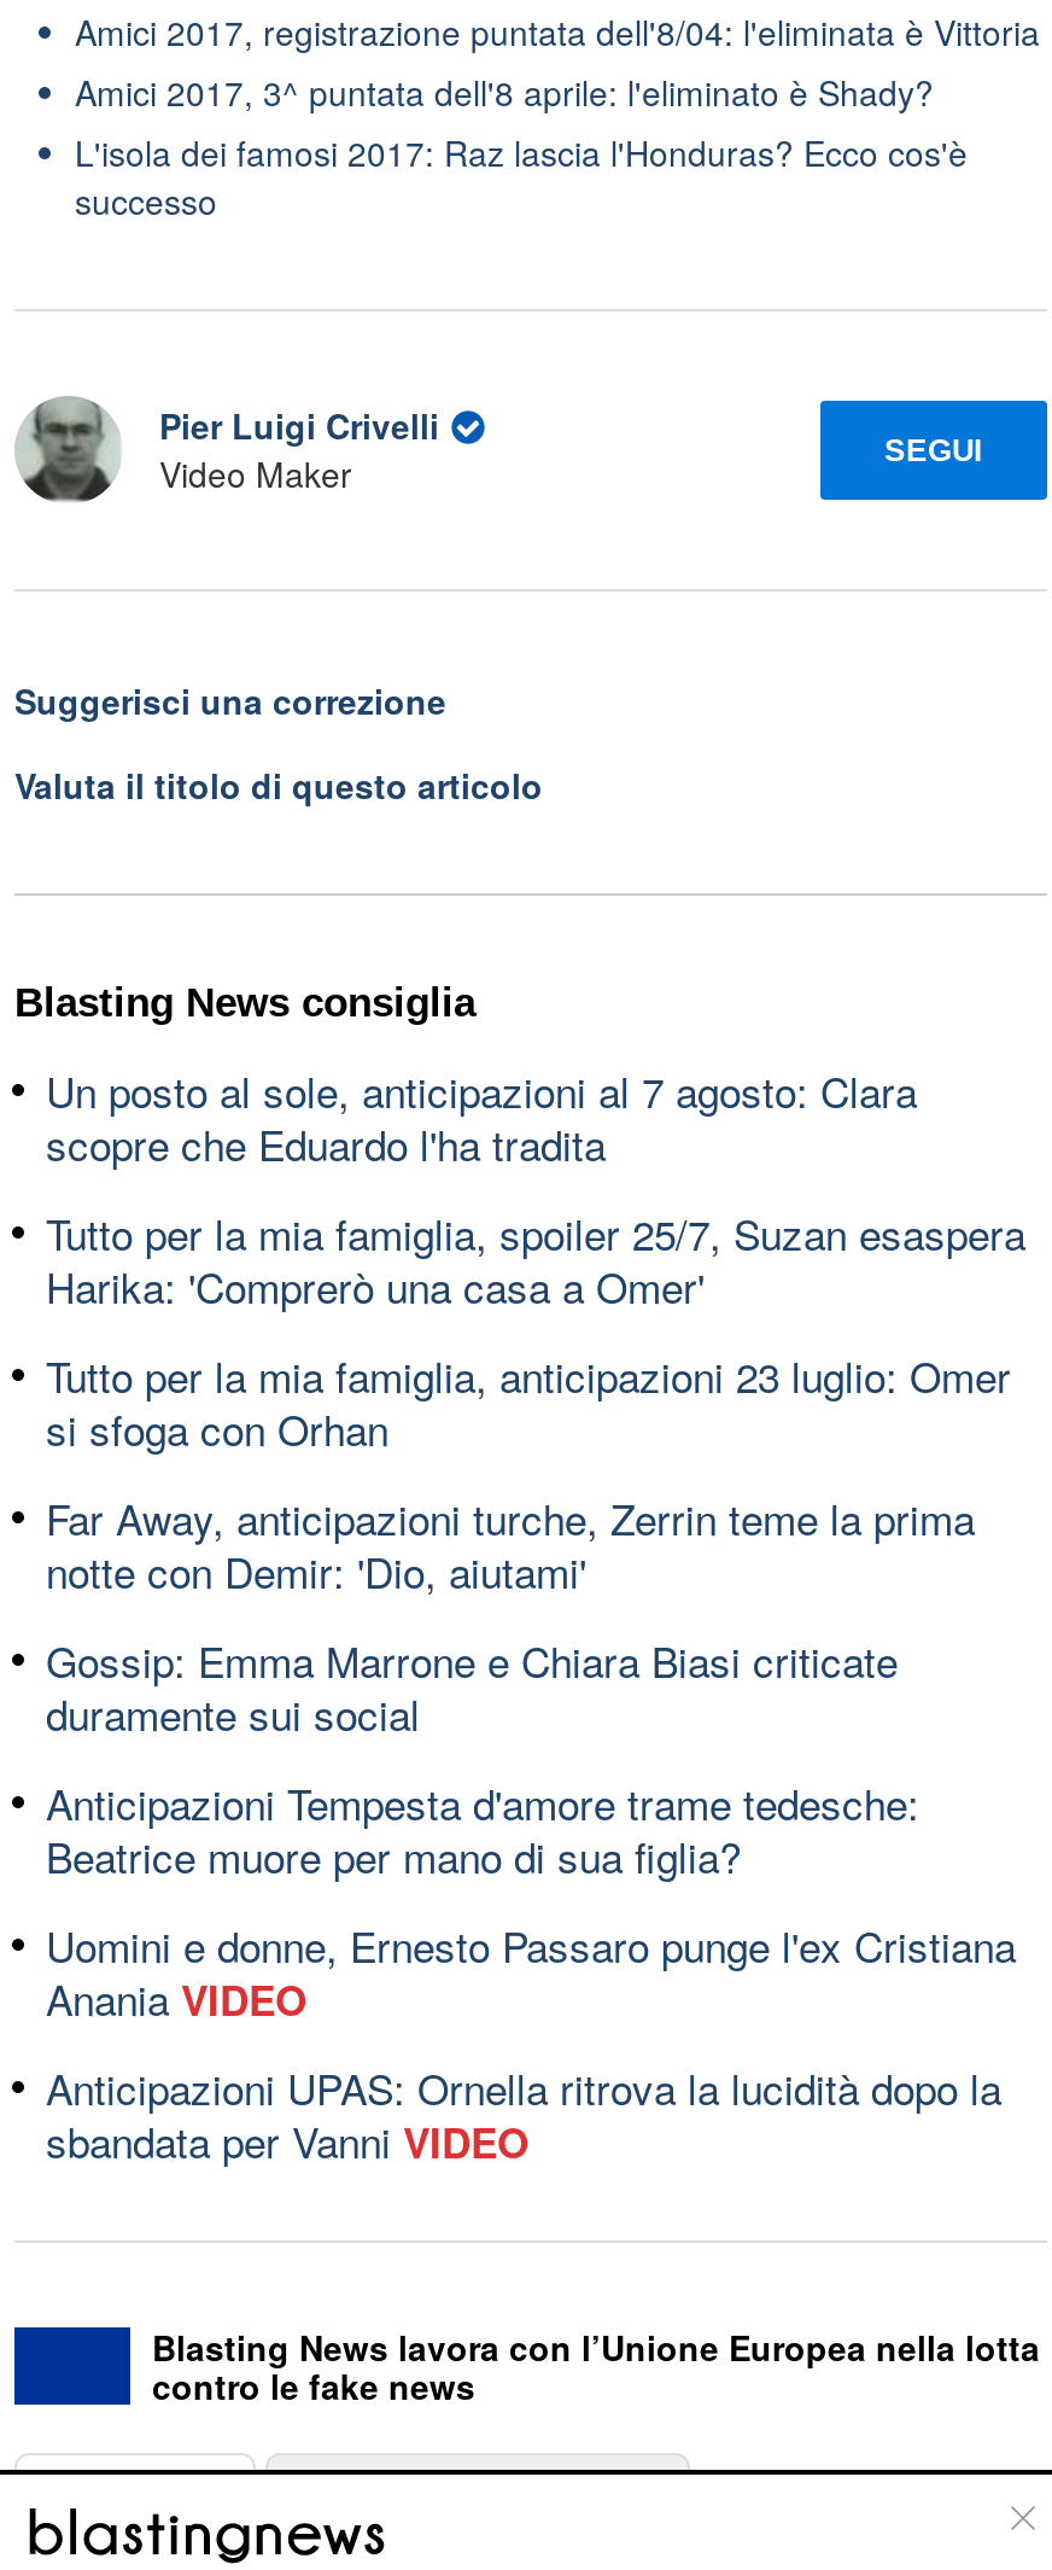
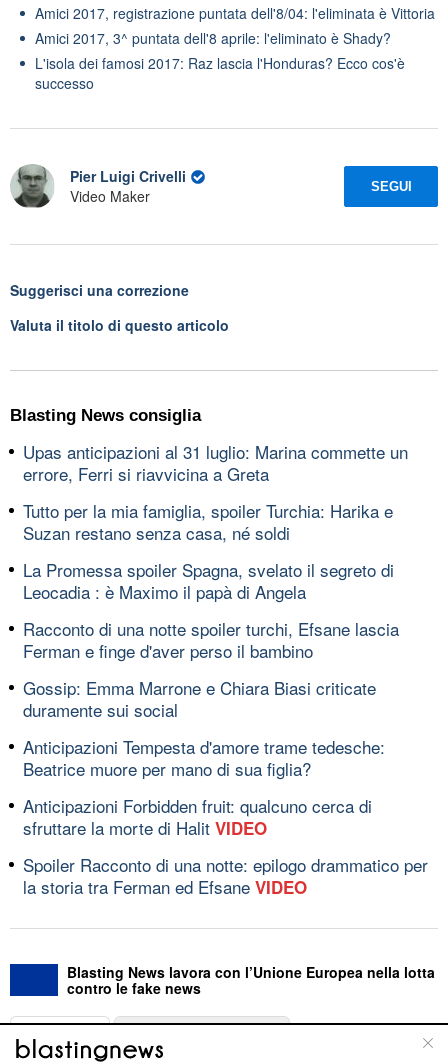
- Un posto al sole, anticipazioni al 7 agosto: Clara
- scopre che Eduardo l'ha tradita
+ Upas anticipazioni al 31 luglio: Marina commette un
+ errore, Ferri si riavvicina a Greta

- Tutto per la mia famiglia, spoiler 25/7, Suzan esaspera
- Harika: 'Comprerò una casa a Omer'
+ Tutto per la mia famiglia, spoiler Turchia: Harika e
+ Suzan restano senza casa, né soldi

- Tutto per la mia famiglia, anticipazioni 23 luglio: Omer
- si sfoga con Orhan
+ La Promessa spoiler Spagna, svelato il segreto di
+ Leocadia : è Maximo il papà di Angela

- Far Away, anticipazioni turche, Zerrin teme la prima
- notte con Demir: 'Dio, aiutami'
+ Racconto di una notte spoiler turchi, Efsane lascia
+ Ferman e finge d'aver perso il bambino

- Uomini e donne, Ernesto Passaro punge l'ex Cristiana
- Anania VIDEO
+ Anticipazioni Forbidden fruit: qualcuno cerca di
+ sfruttare la morte di Halit VIDEO

- Anticipazioni UPAS: Ornella ritrova la lucidità dopo la
- sbandata per Vanni VIDEO
+ Spoiler Racconto di una notte: epilogo drammatico per
+ la storia tra Ferman ed Efsane VIDEO
